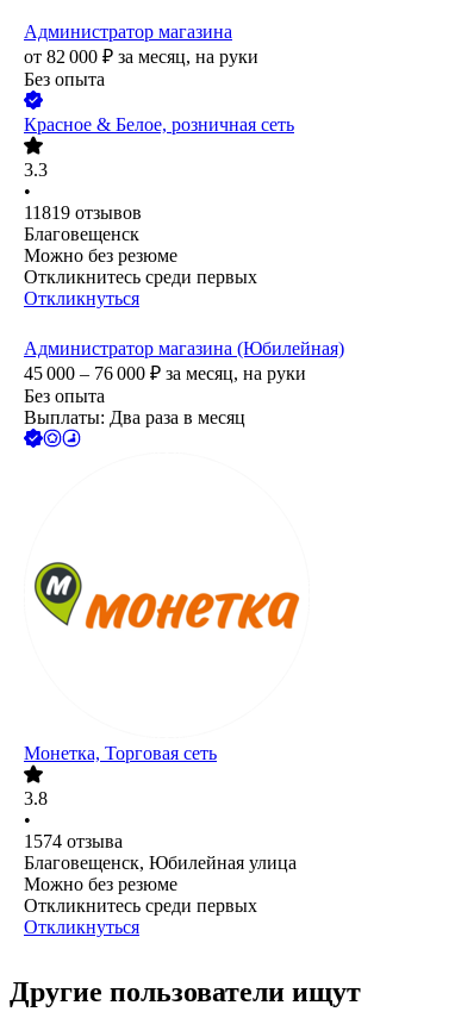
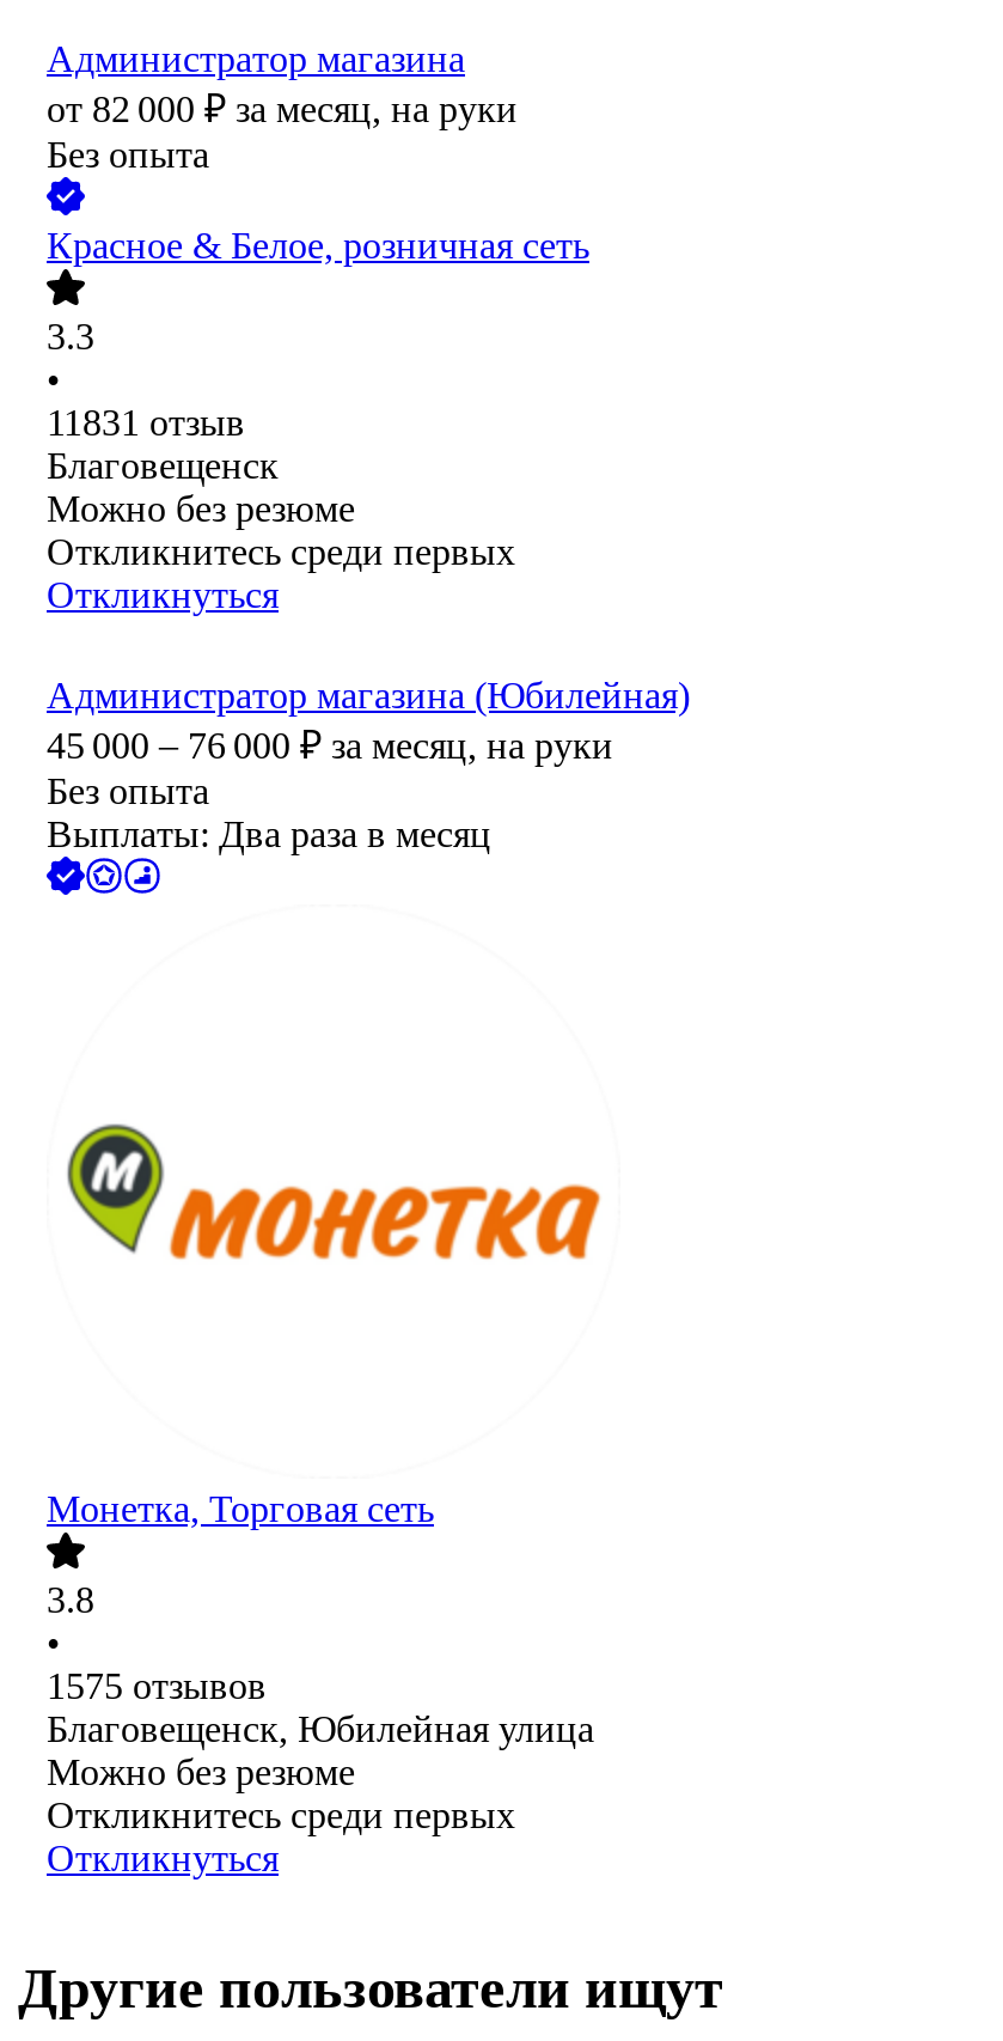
- 11819 отзывов
+ 11831 отзыв

- 1574 отзыва
+ 1575 отзывов
